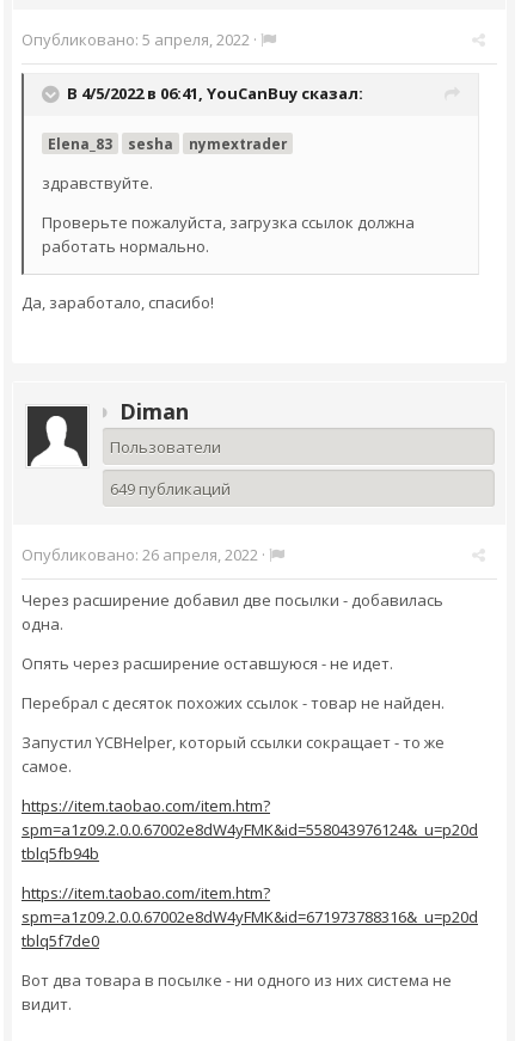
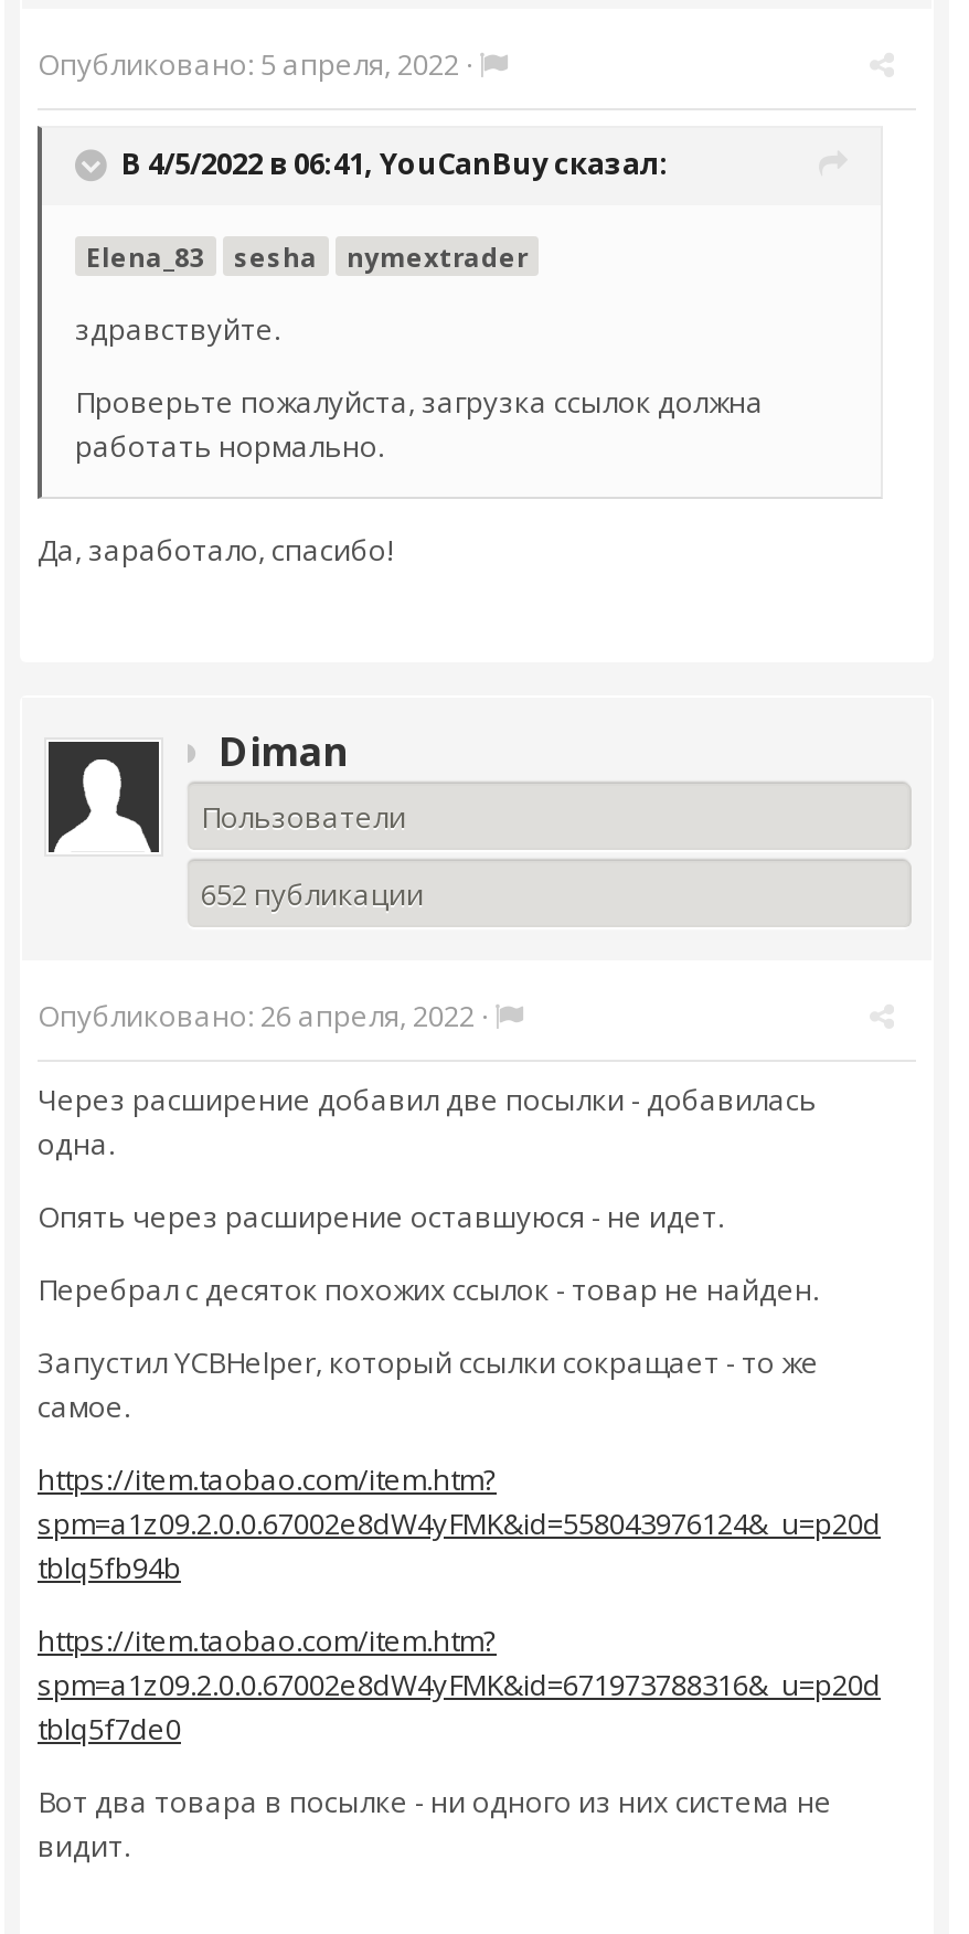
- 649 публикаций
+ 652 публикации
